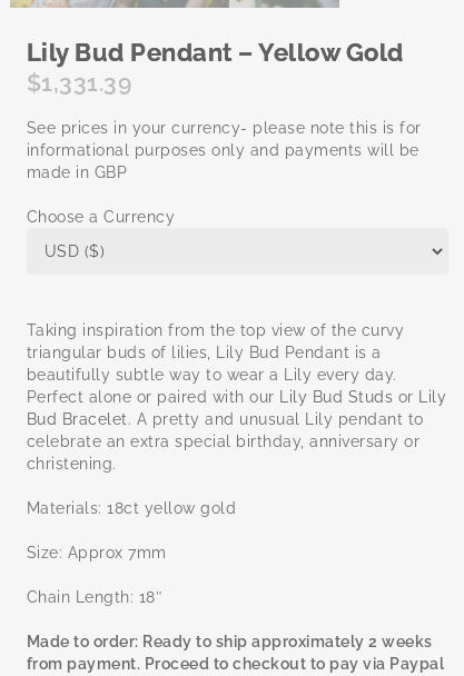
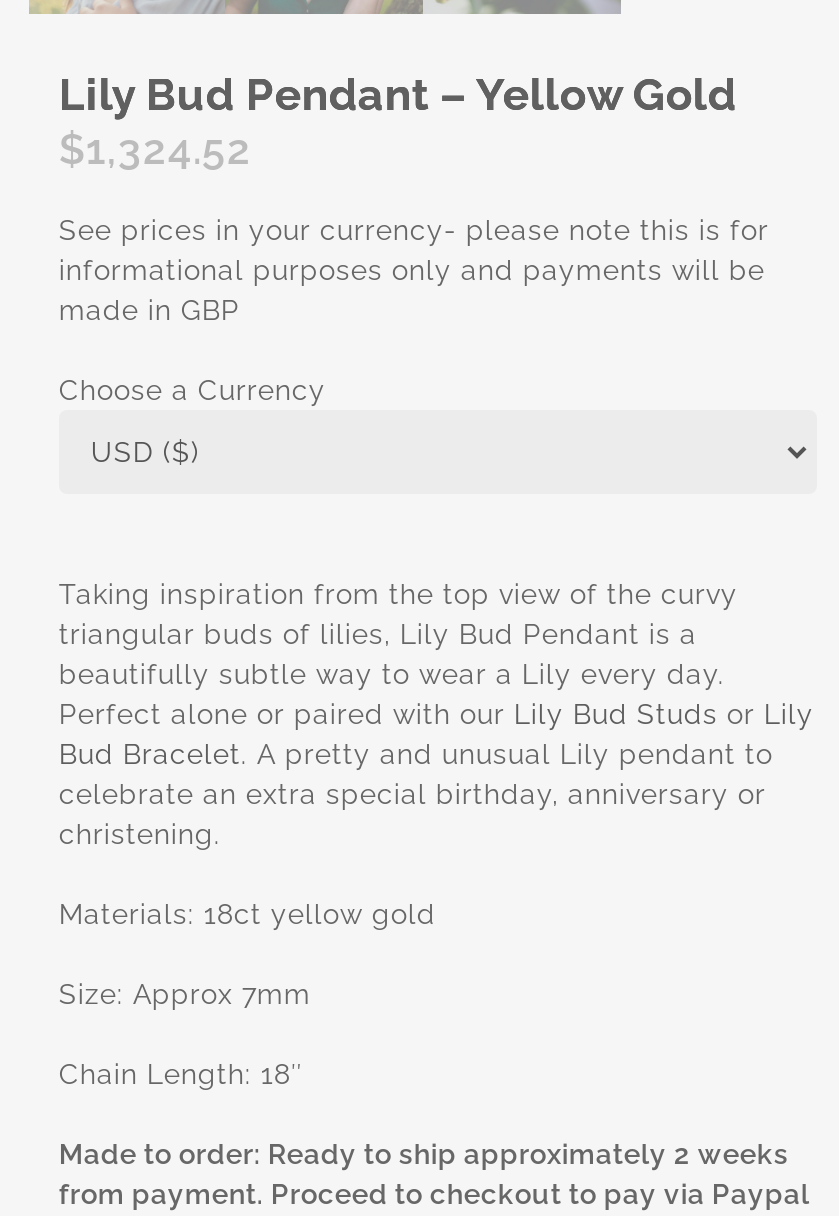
- $1,331.39
+ $1,324.52
